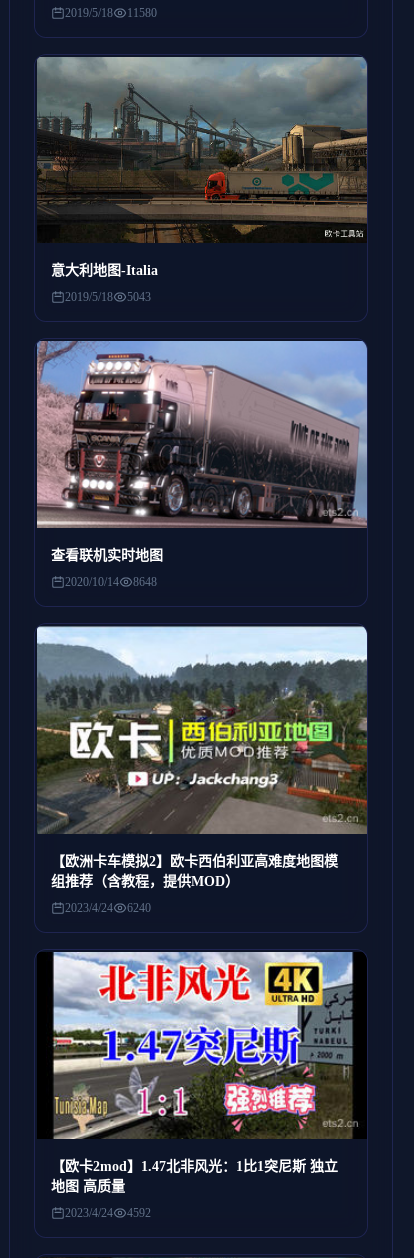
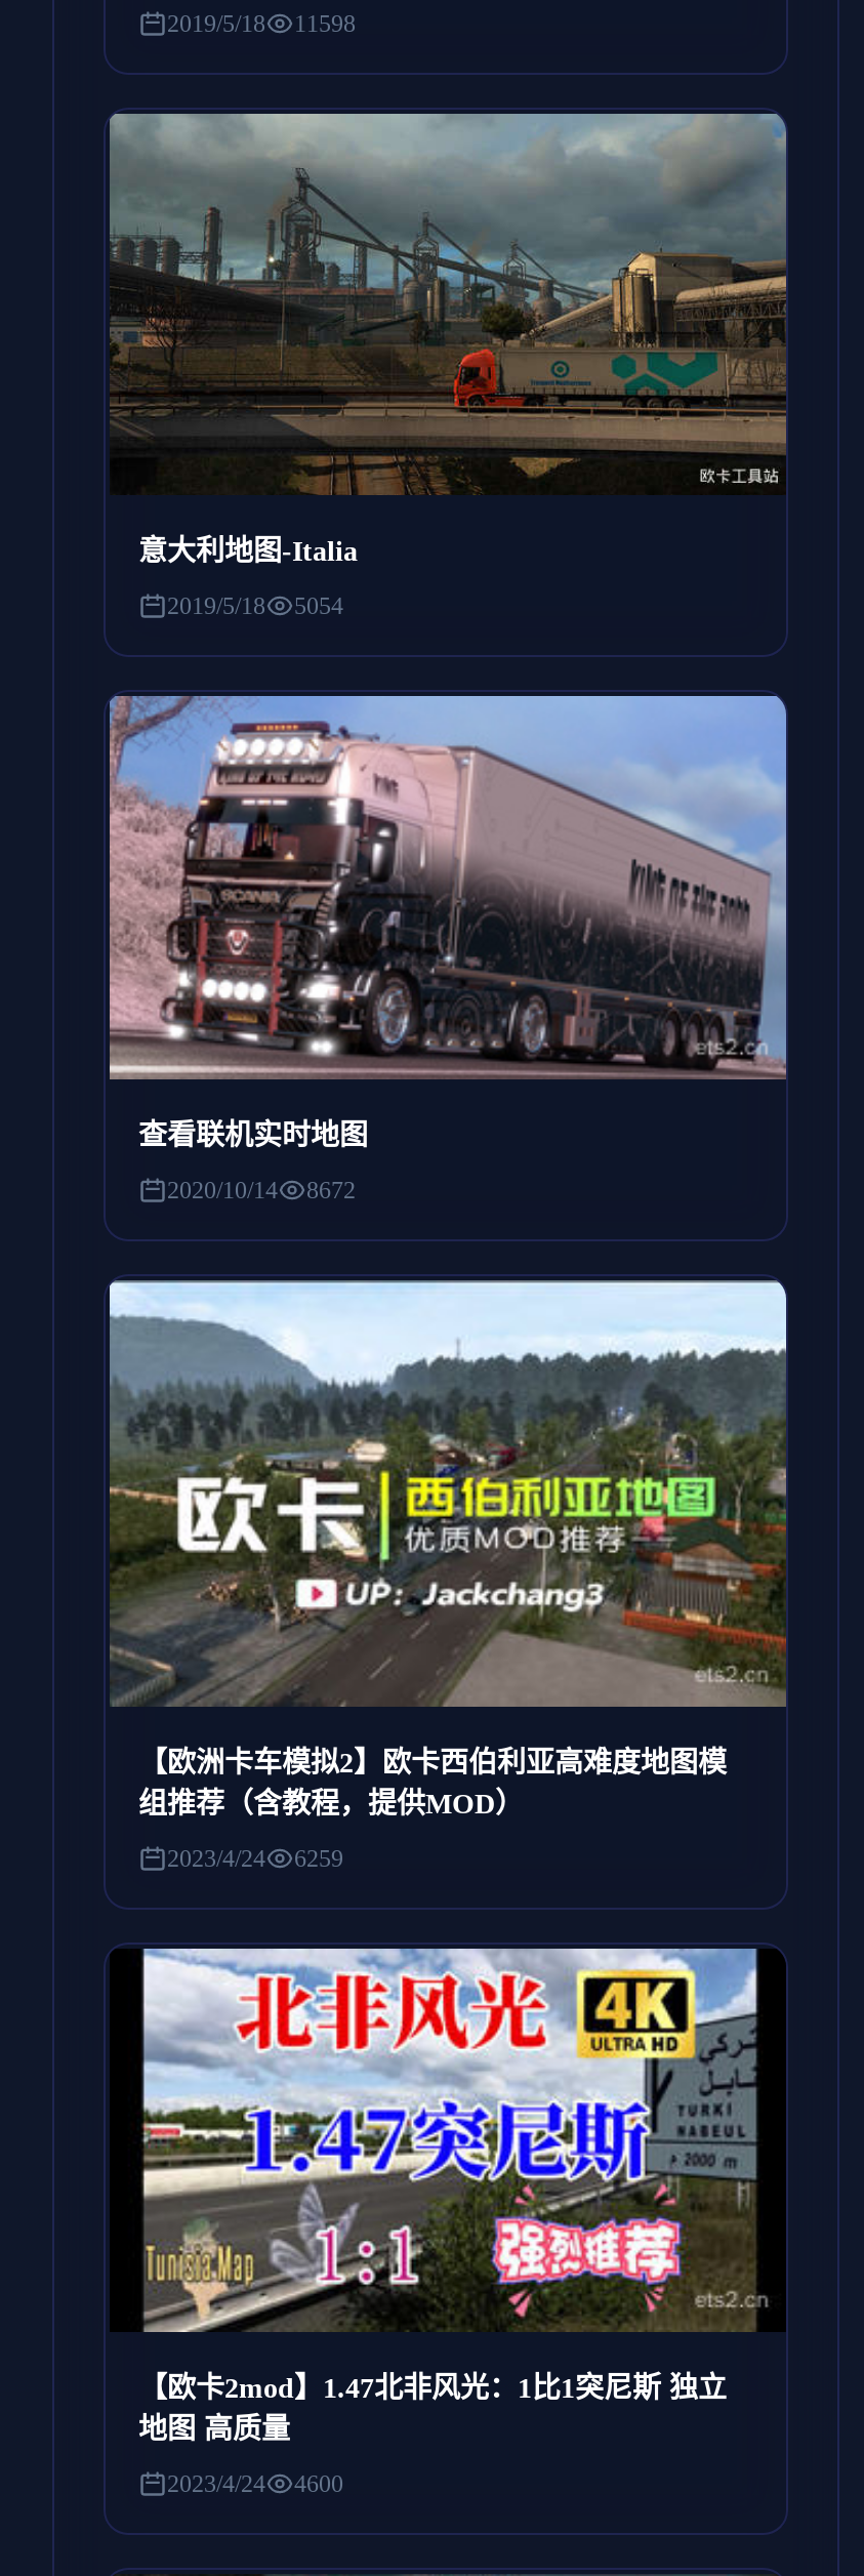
- 2019/5/18 11580
+ 2019/5/18 11598

- 2019/5/18 5043
+ 2019/5/18 5054

- 2020/10/14 8648
+ 2020/10/14 8672

- 2023/4/24 6240
+ 2023/4/24 6259

- 2023/4/24 4592
+ 2023/4/24 4600
